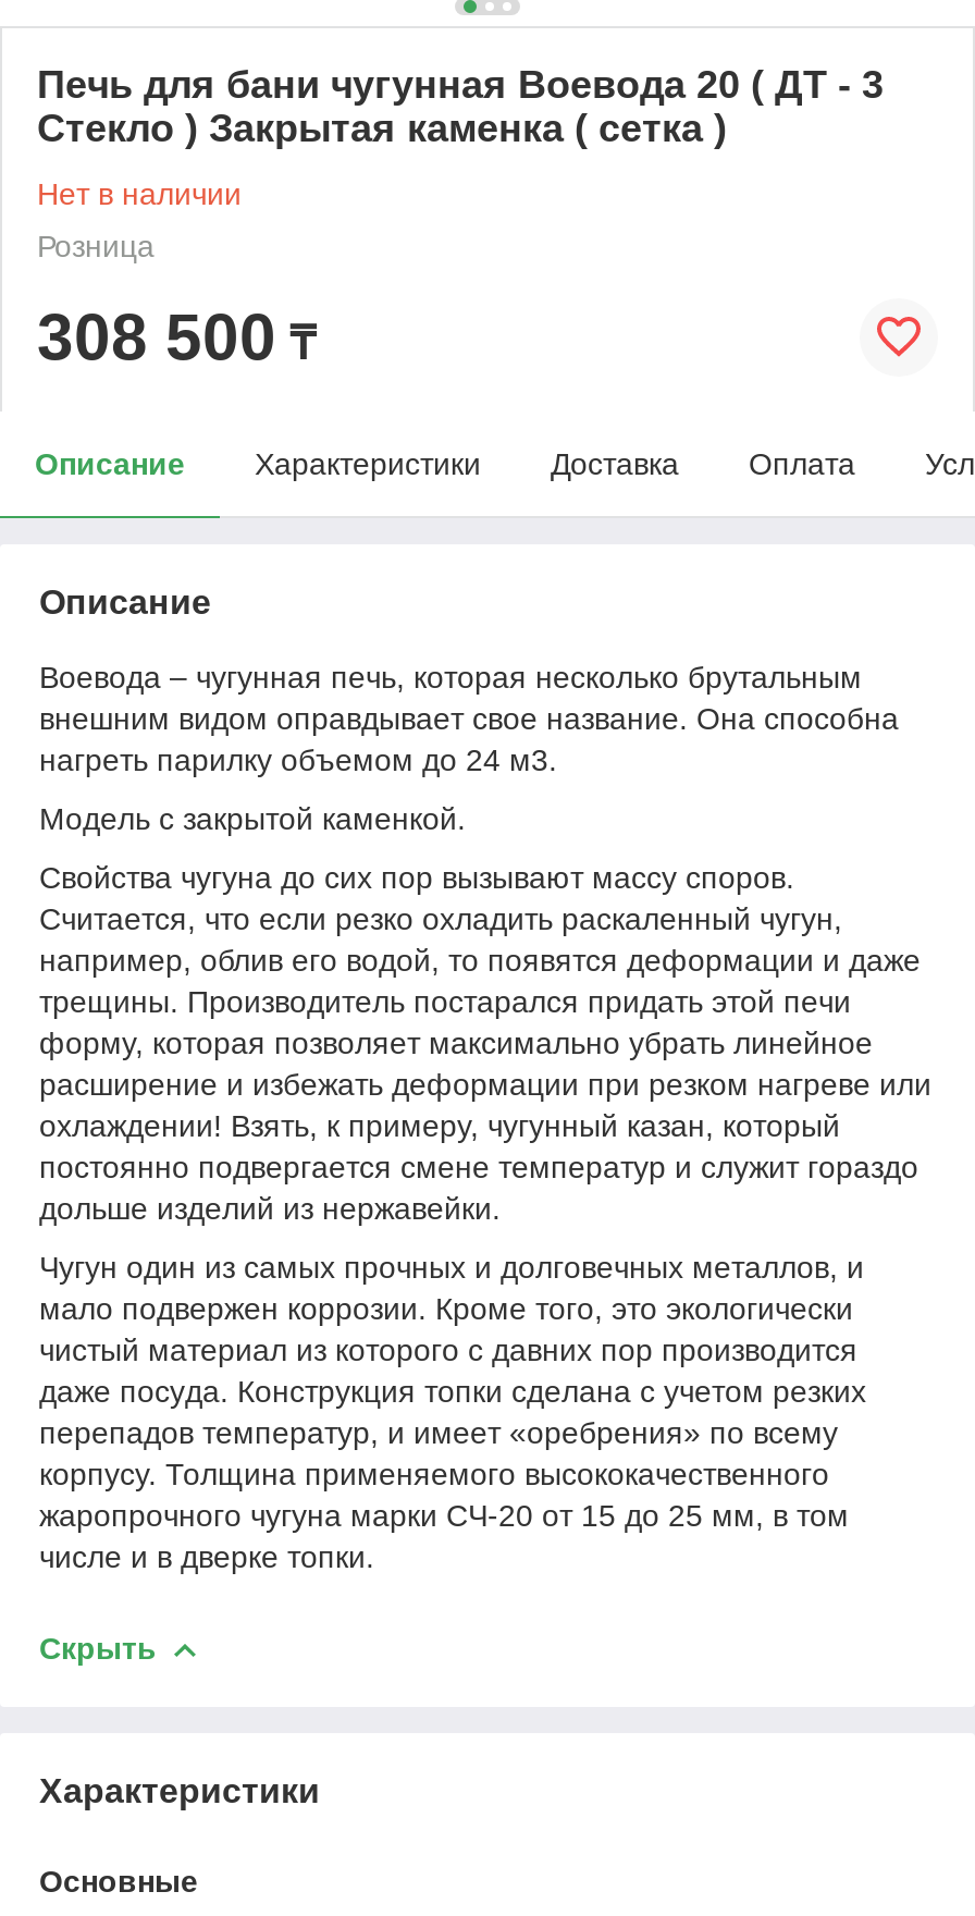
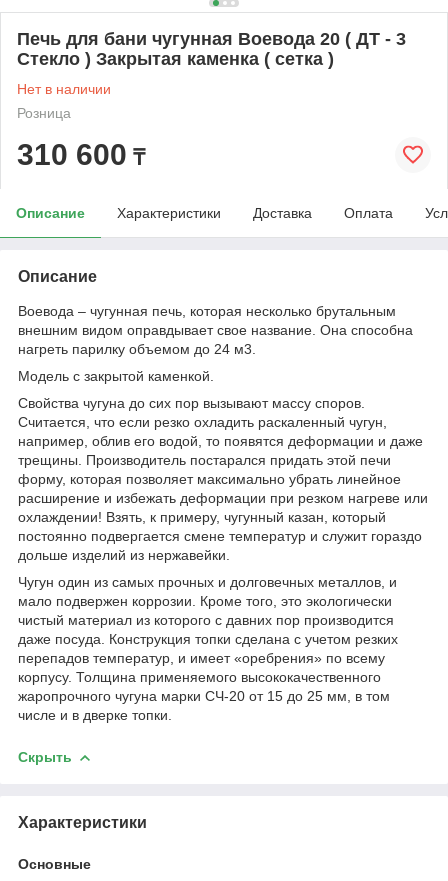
- 308 500 ₸
+ 310 600 ₸
